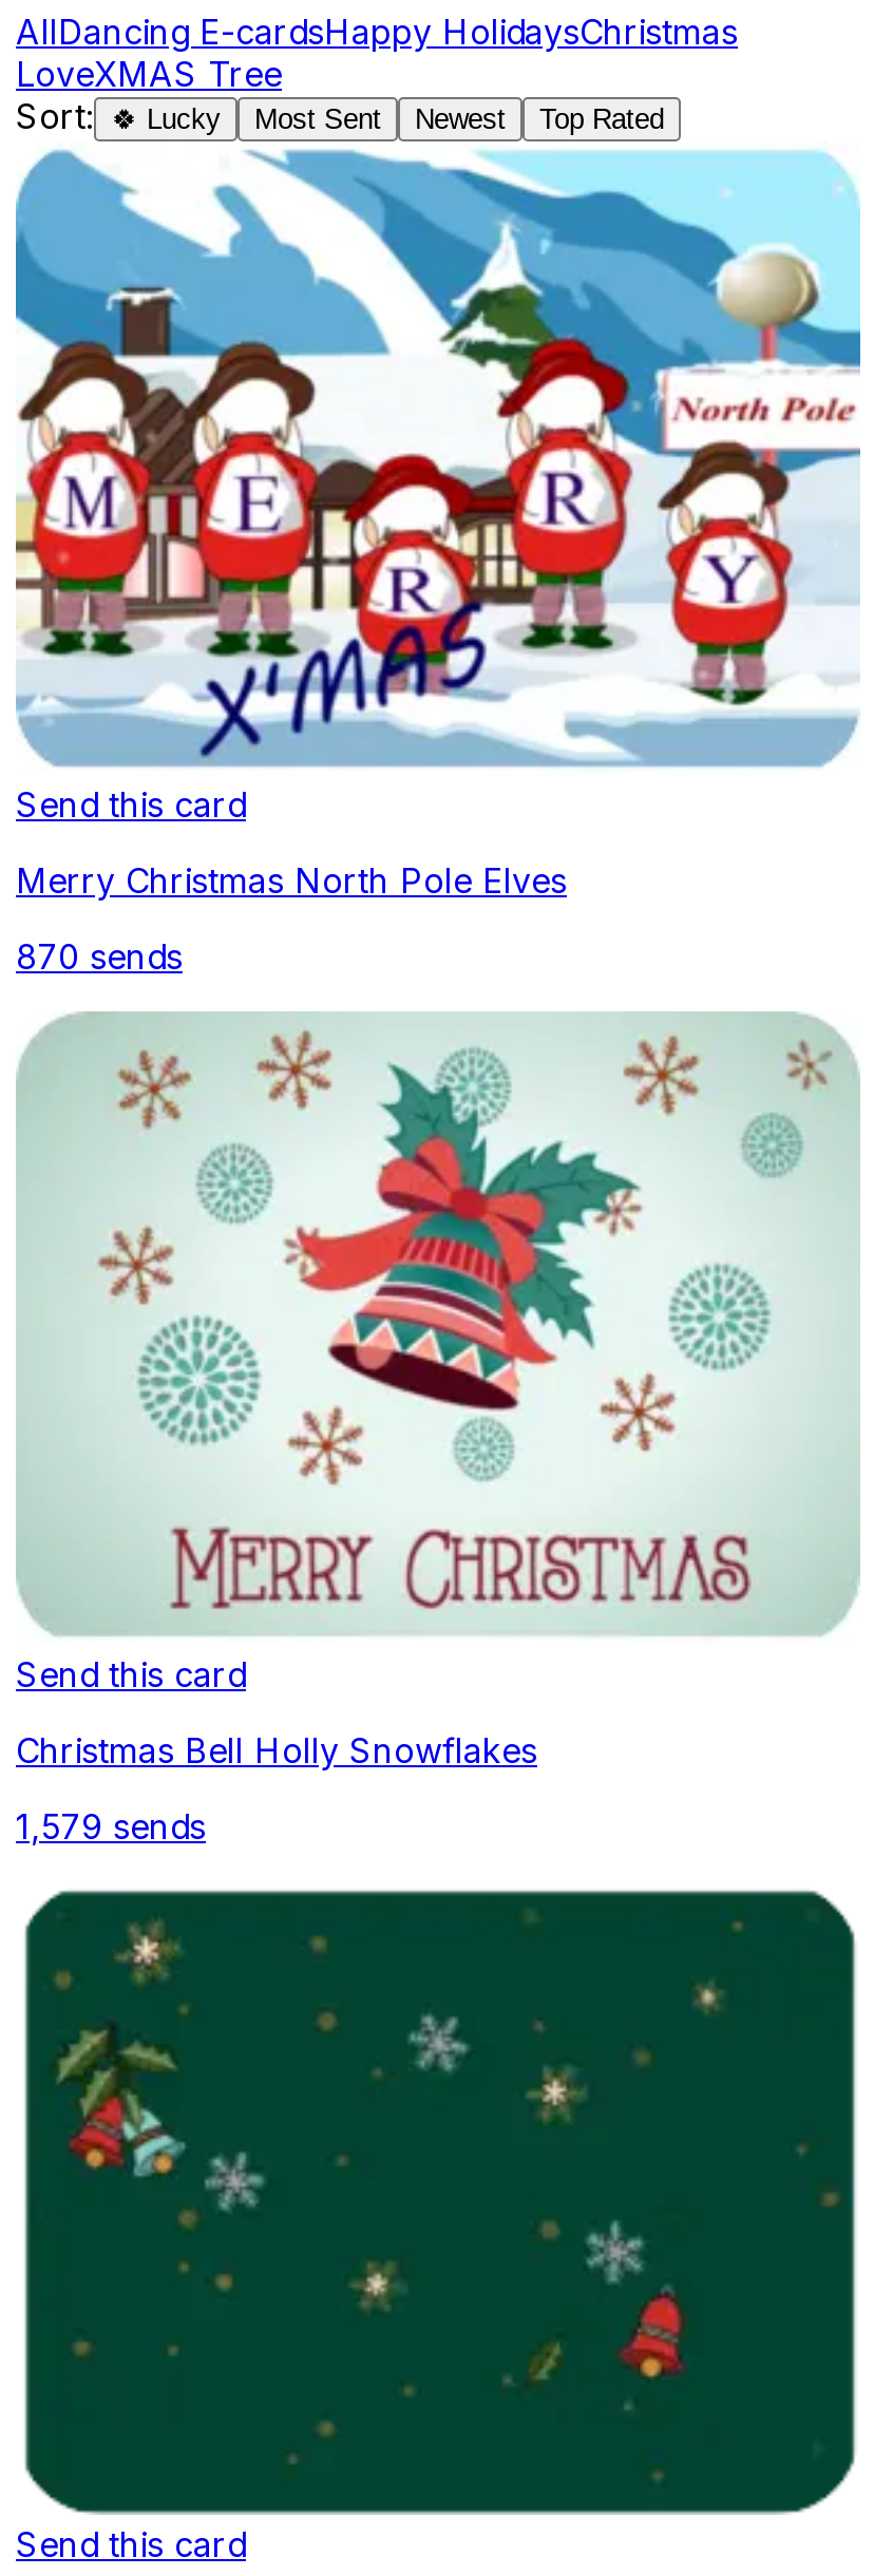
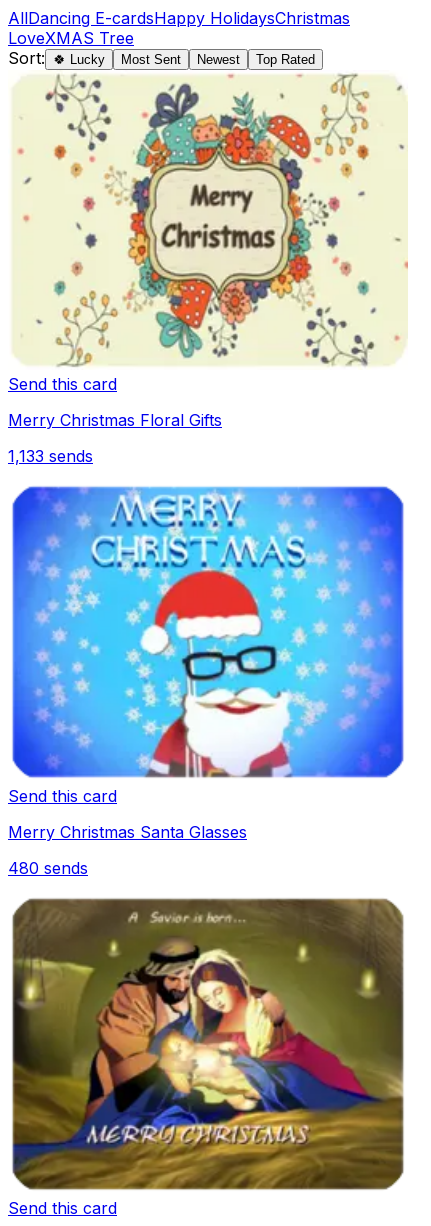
- [image]
+ [image]

- Merry Christmas North Pole Elves
+ Merry Christmas Floral Gifts

- 870 sends
+ 1,133 sends

- [image]
+ [image]

- Christmas Bell Holly Snowflakes
+ Merry Christmas Santa Glasses

- 1,579 sends
+ 480 sends

- [image]
+ [image]
